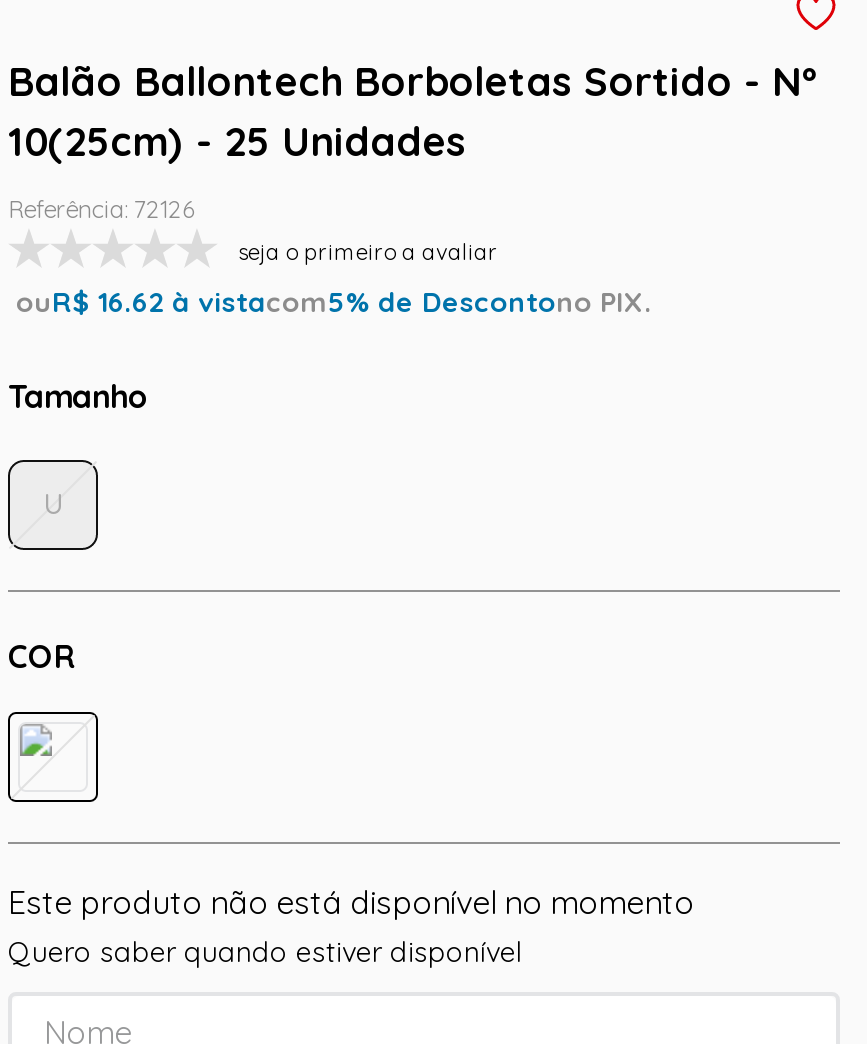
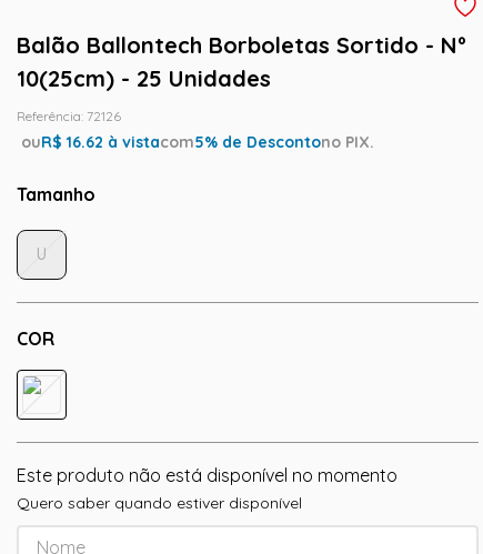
- seja o primeiro a avaliar
